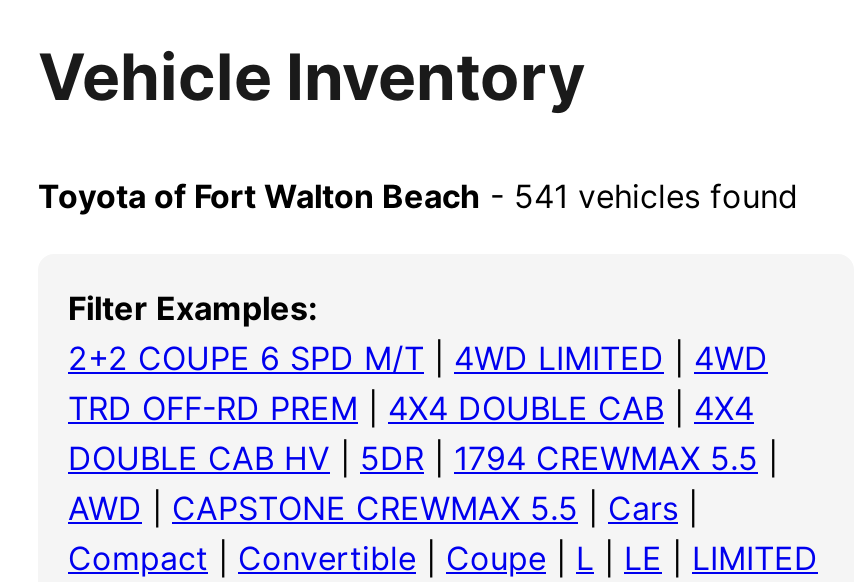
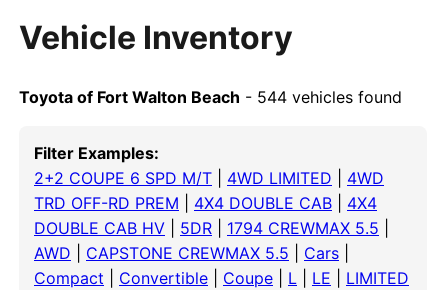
- Toyota of Fort Walton Beach - 541 vehicles found
+ Toyota of Fort Walton Beach - 544 vehicles found
